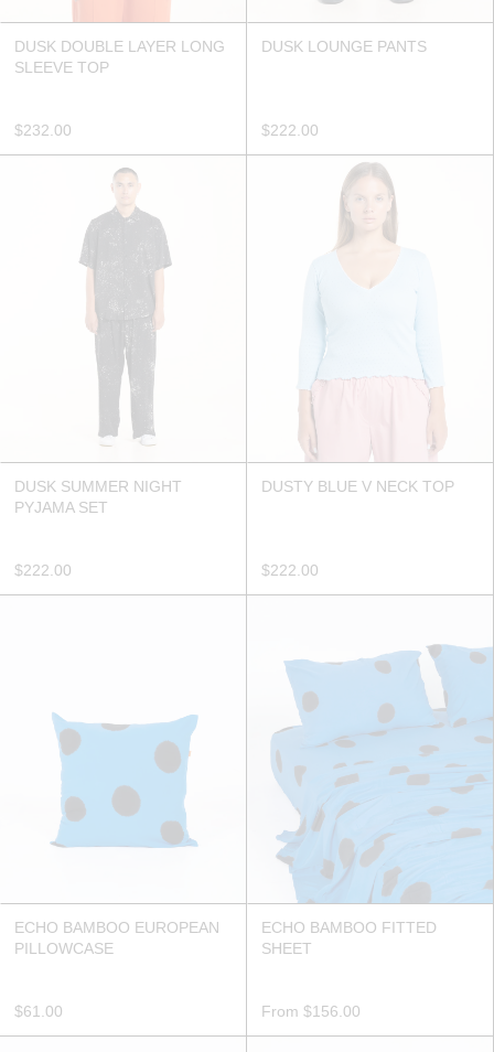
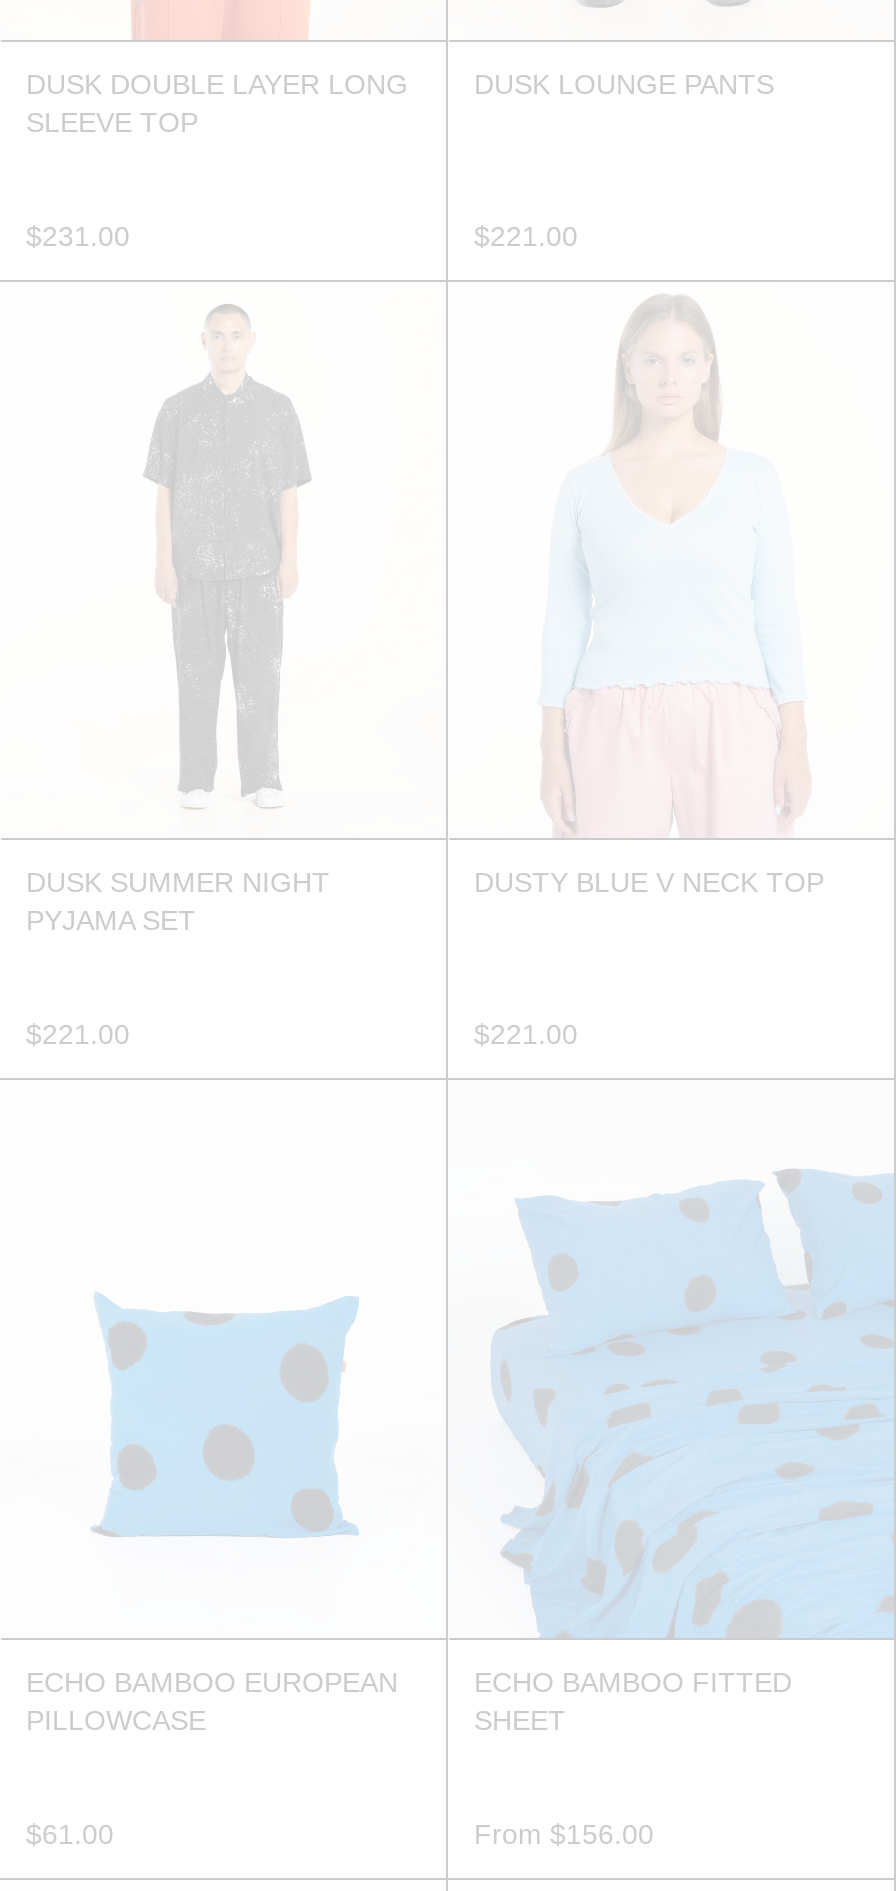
- $232.00
+ $231.00

- $222.00
+ $221.00

- $222.00
+ $221.00

- $222.00
+ $221.00
